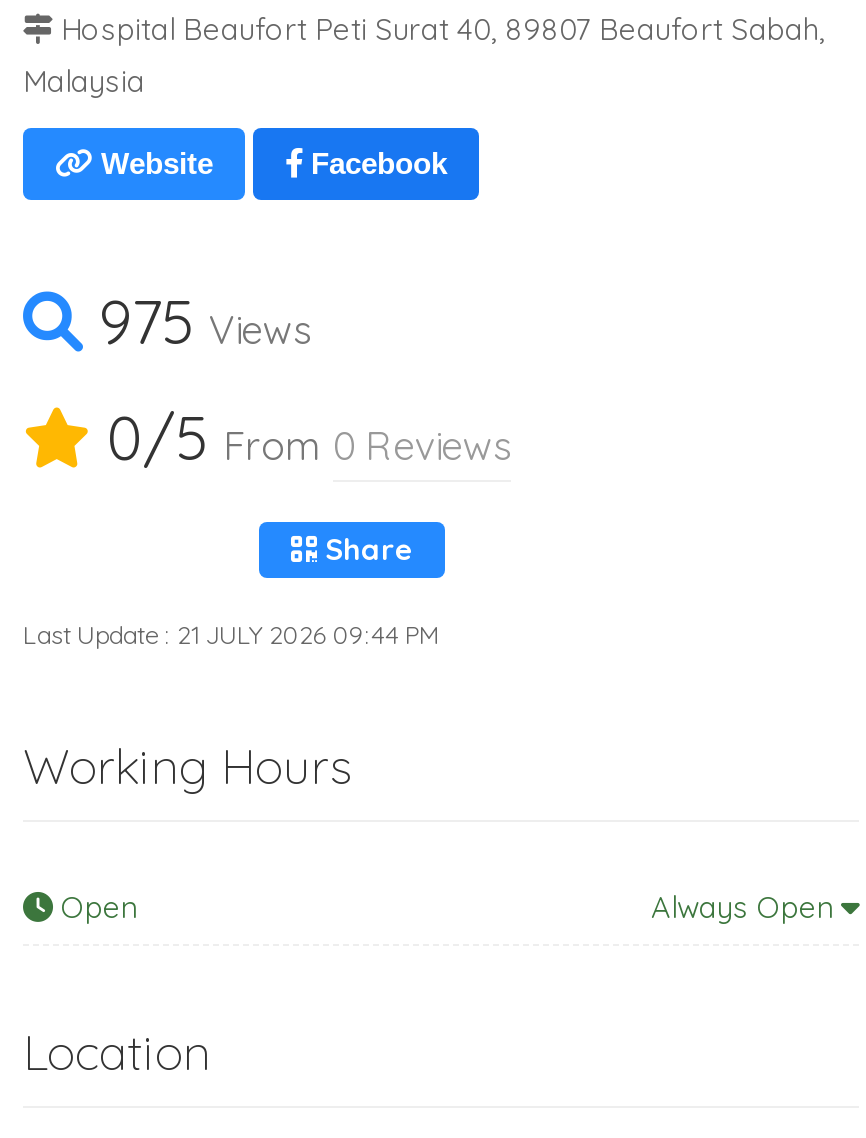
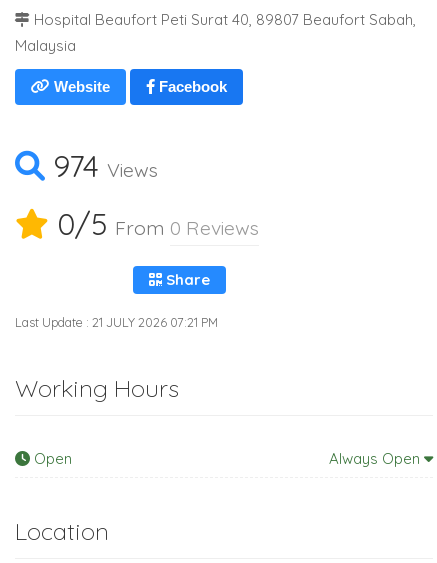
- 975 Views
+ 974 Views

- Last Update : 21 JULY 2026 09:44 PM
+ Last Update : 21 JULY 2026 07:21 PM
